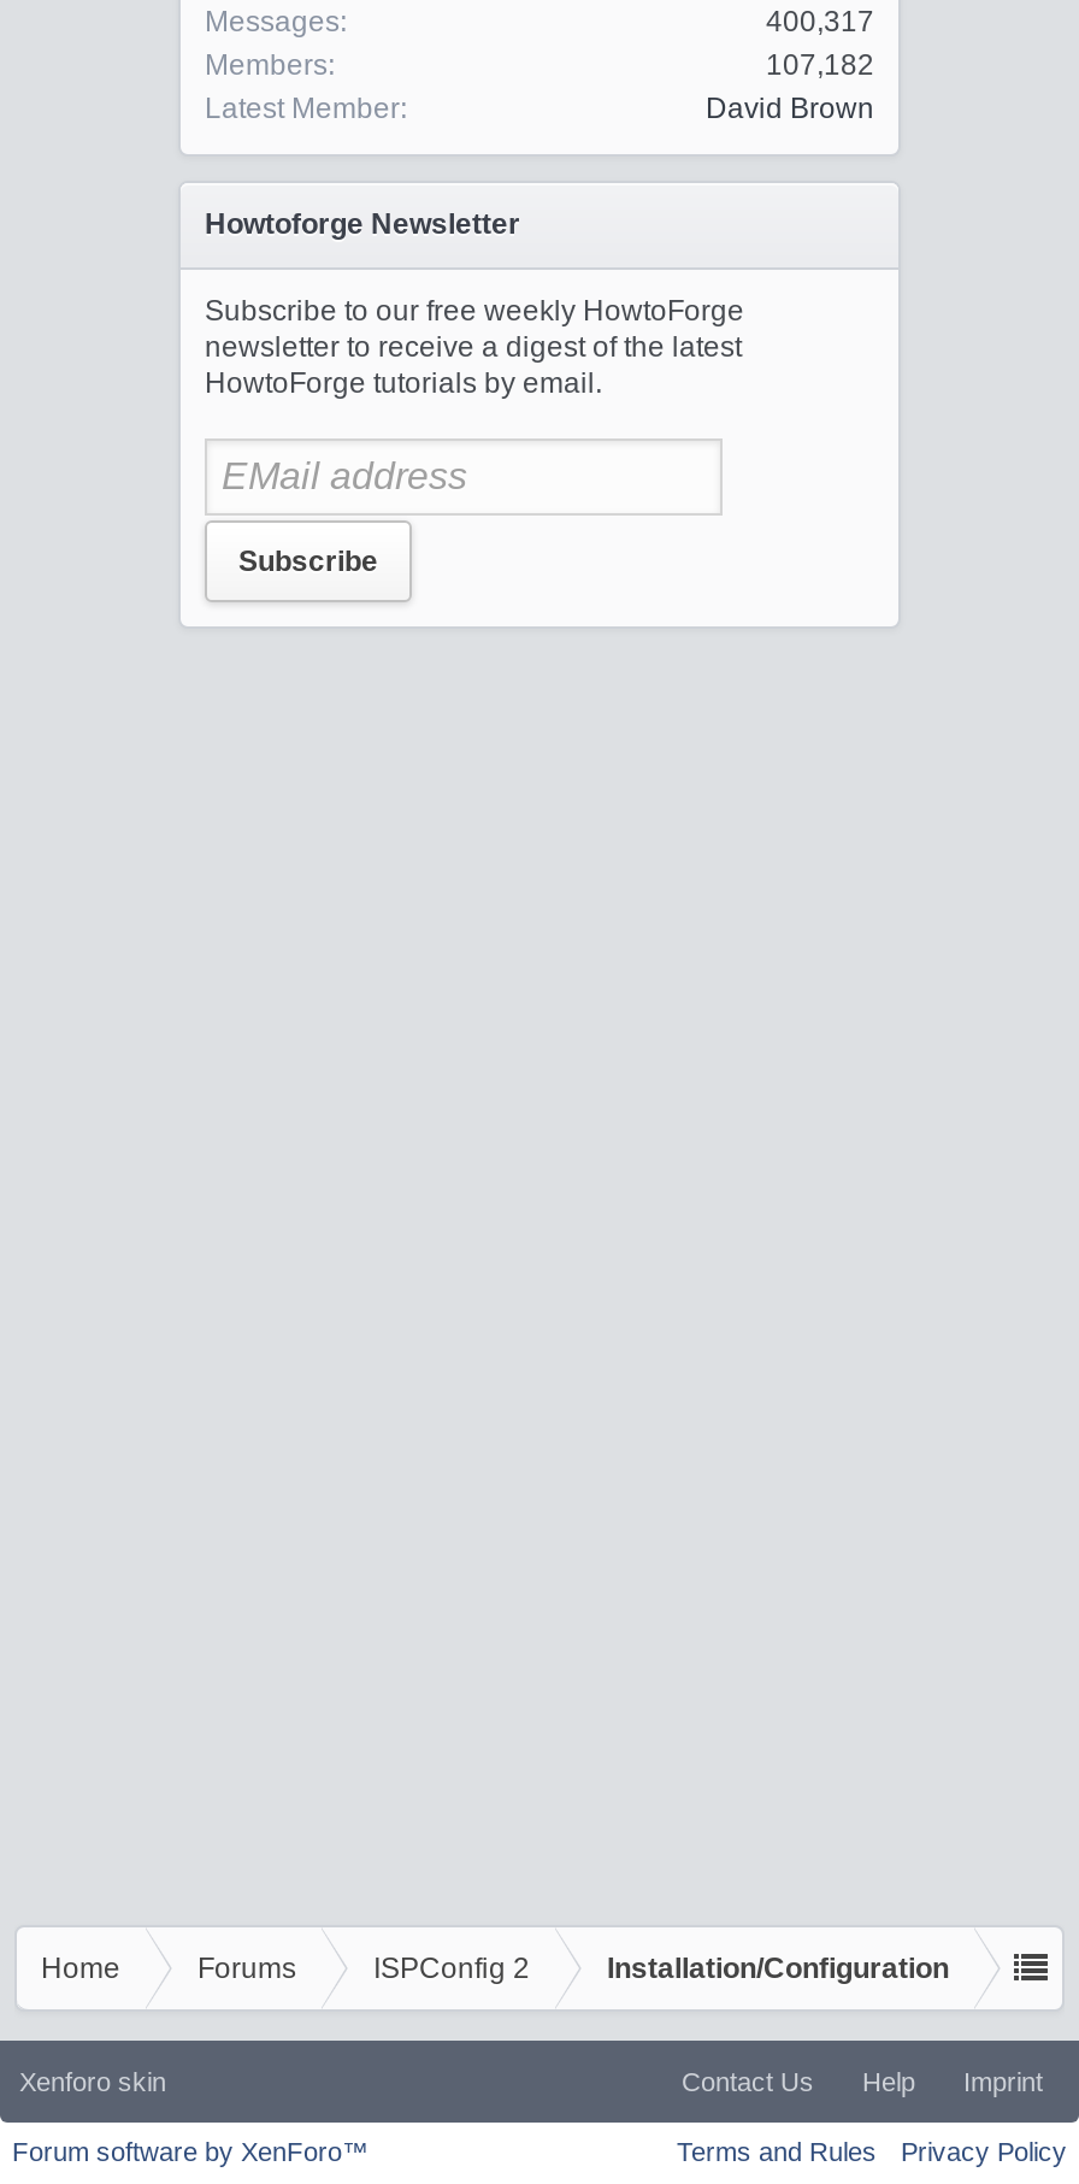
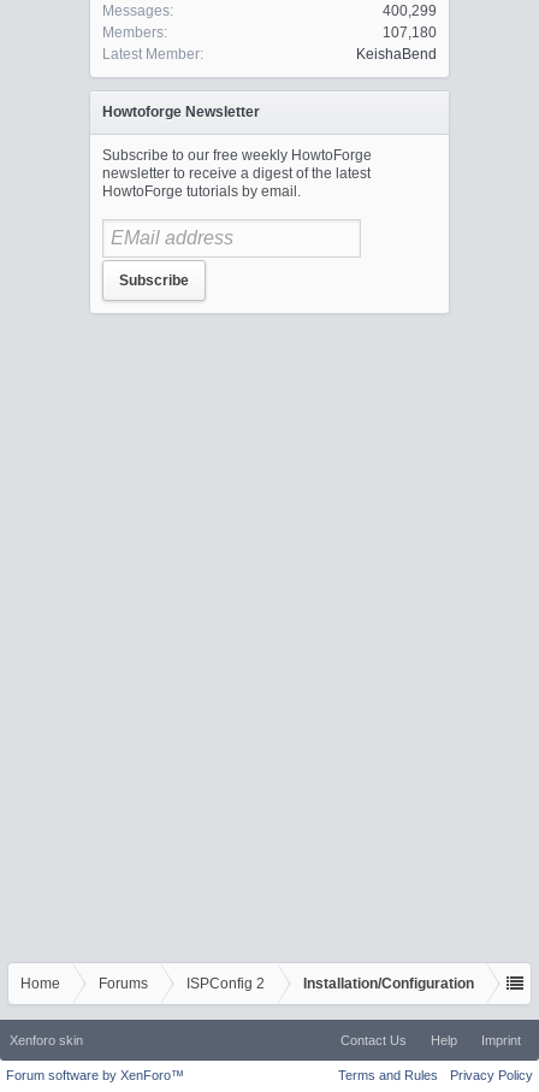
- 400,317
+ 400,299

- 107,182
+ 107,180

- David Brown
+ KeishaBend
